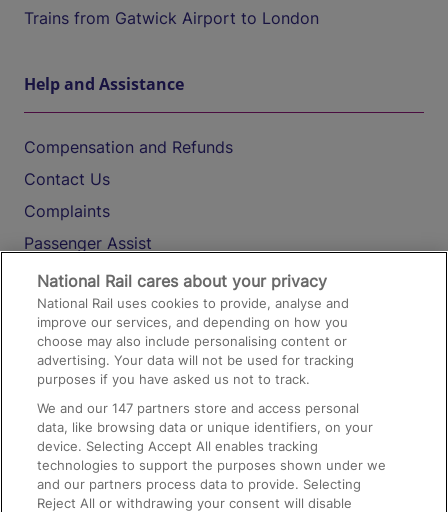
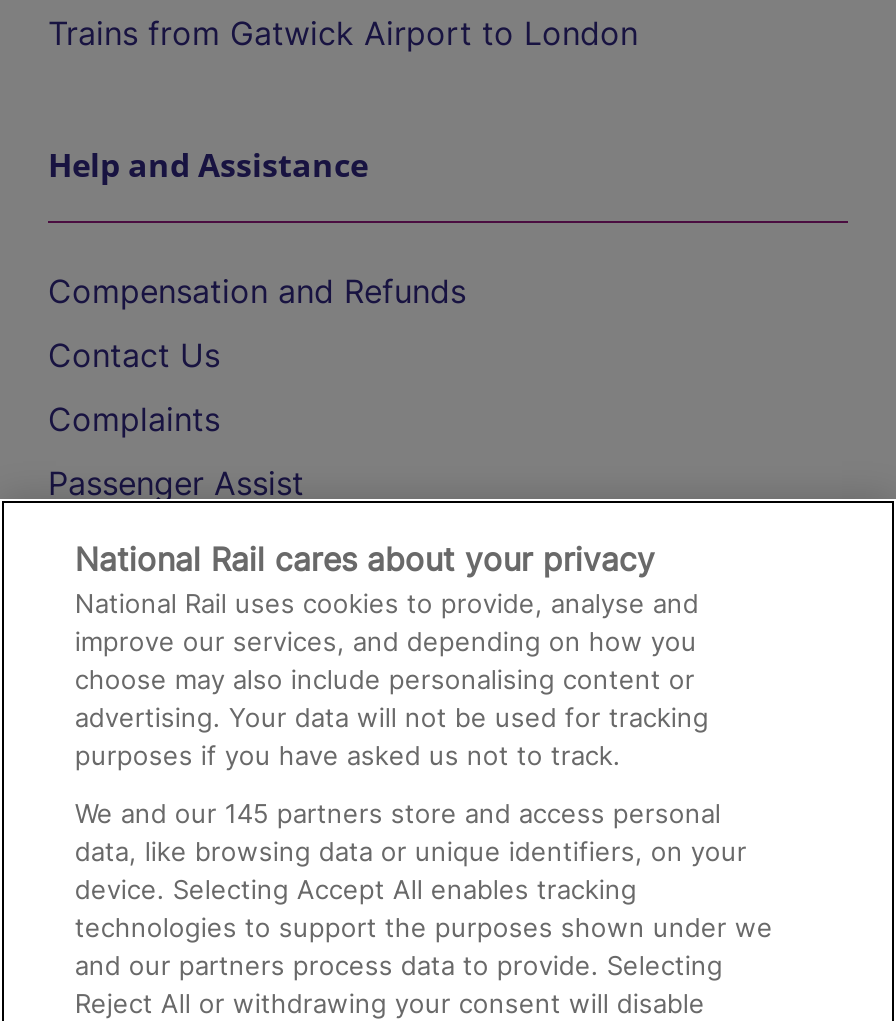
- We and our 147 partners store and access personal
+ We and our 145 partners store and access personal
